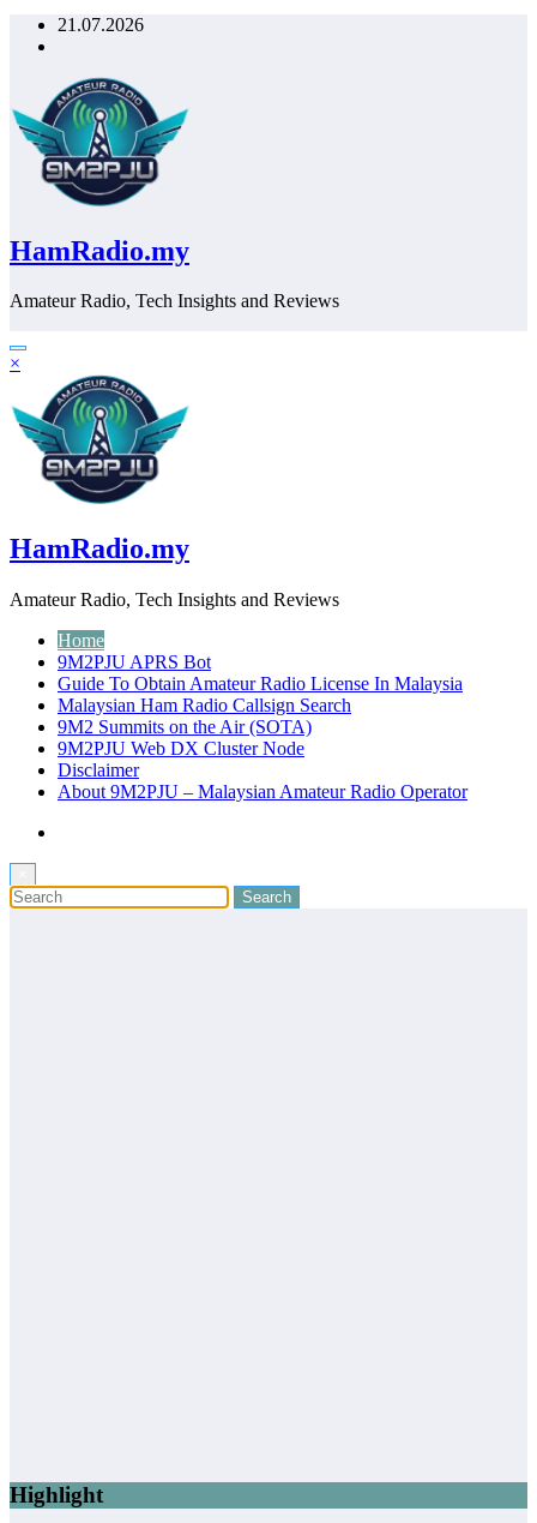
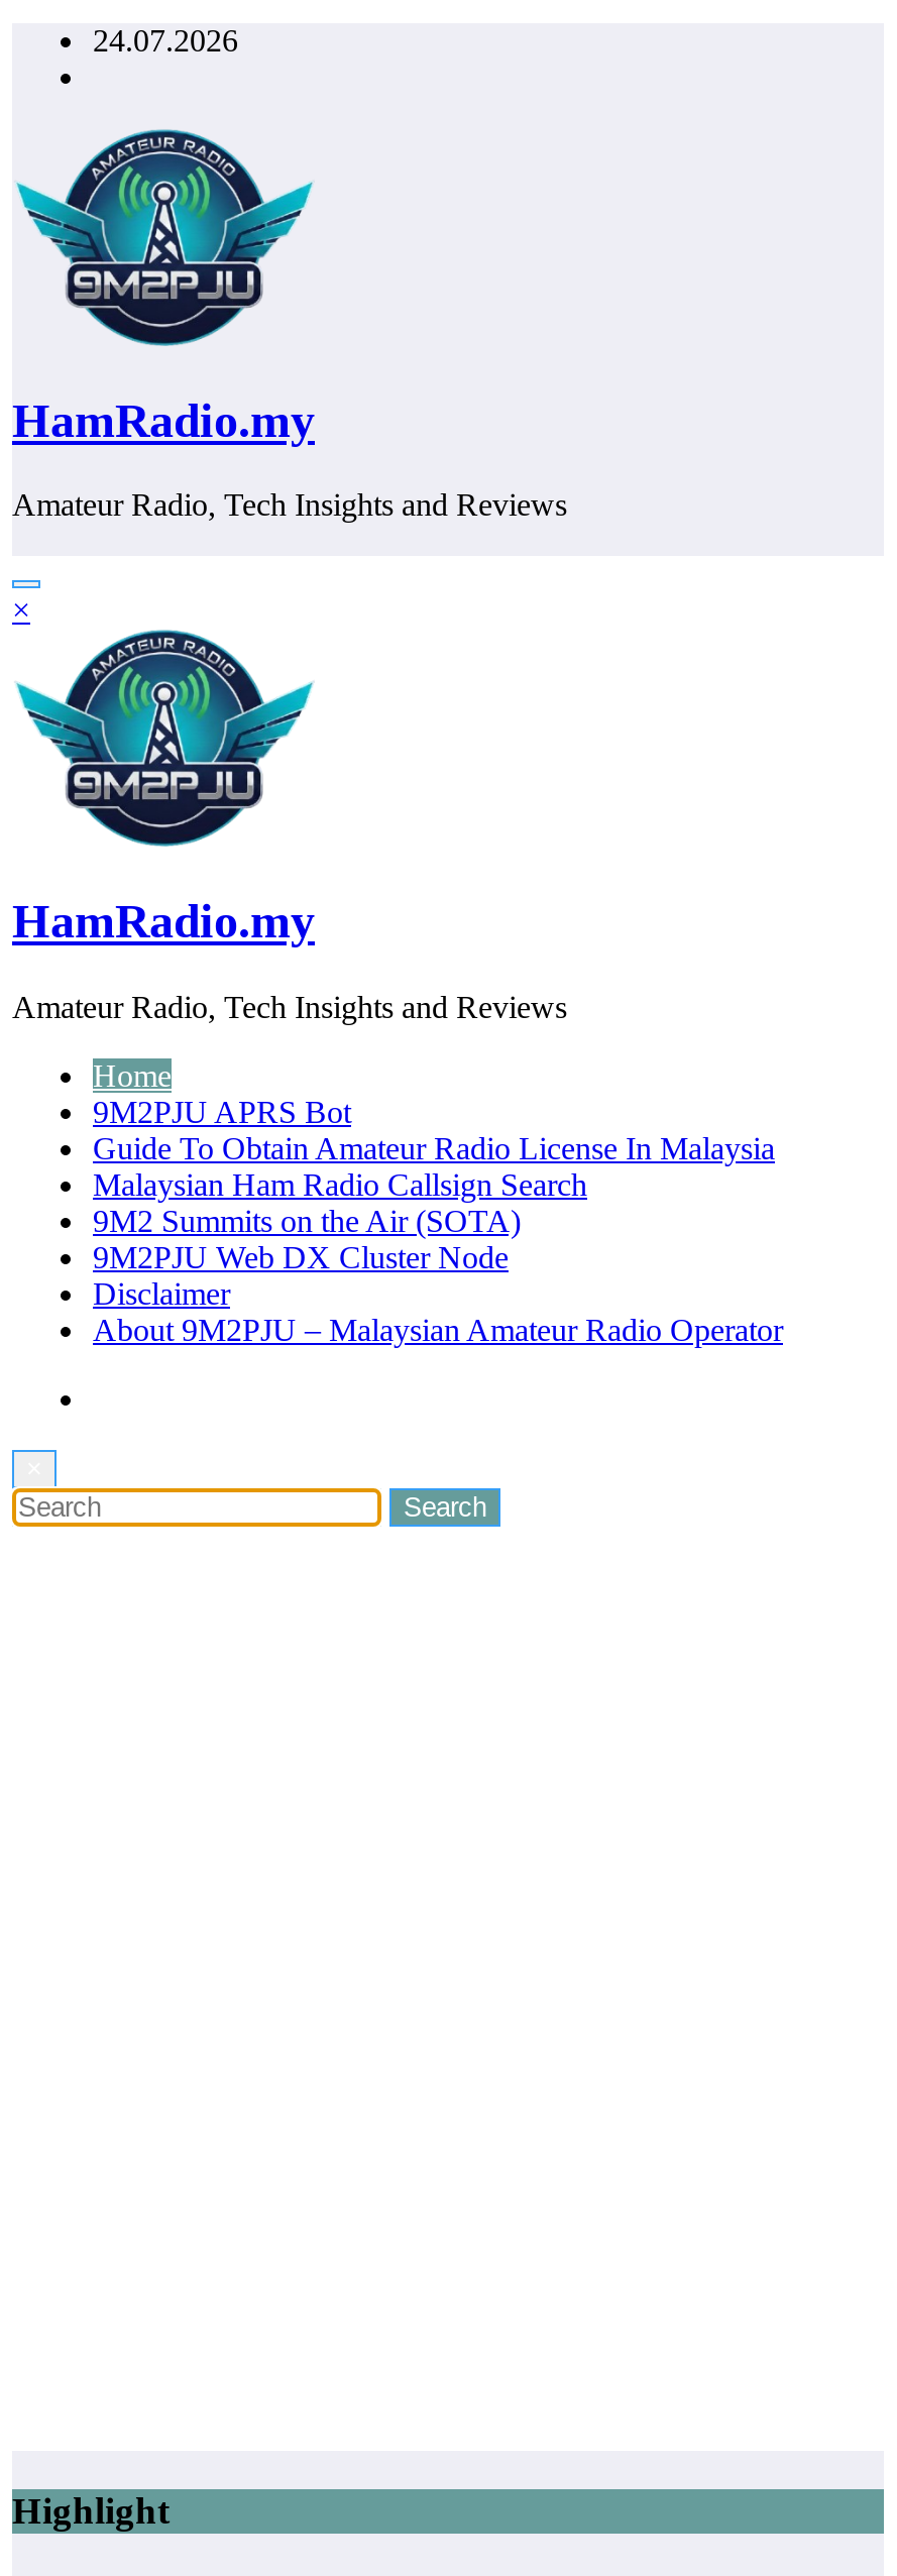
- 21.07.2026
+ 24.07.2026
